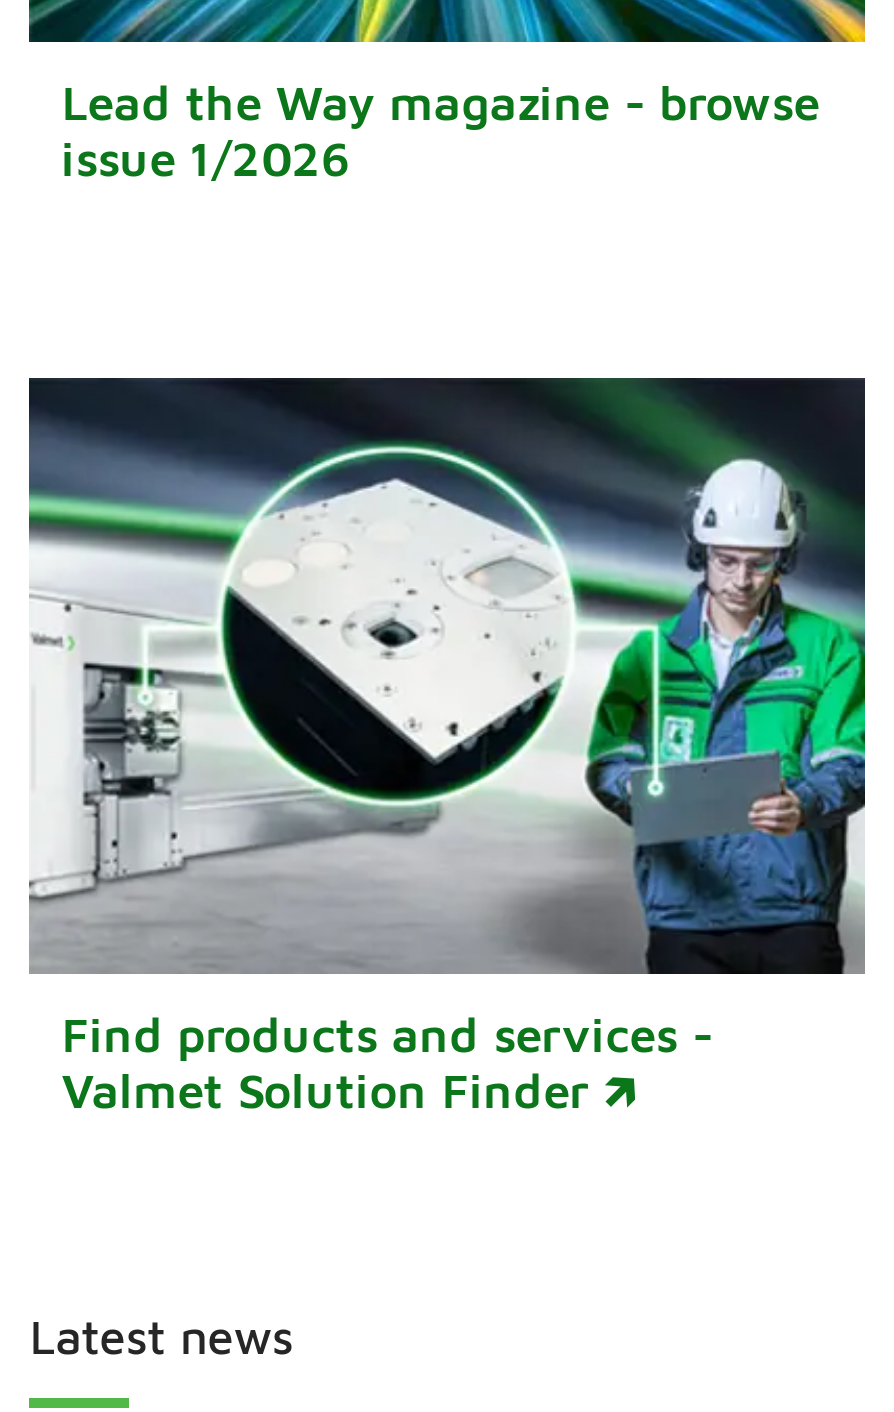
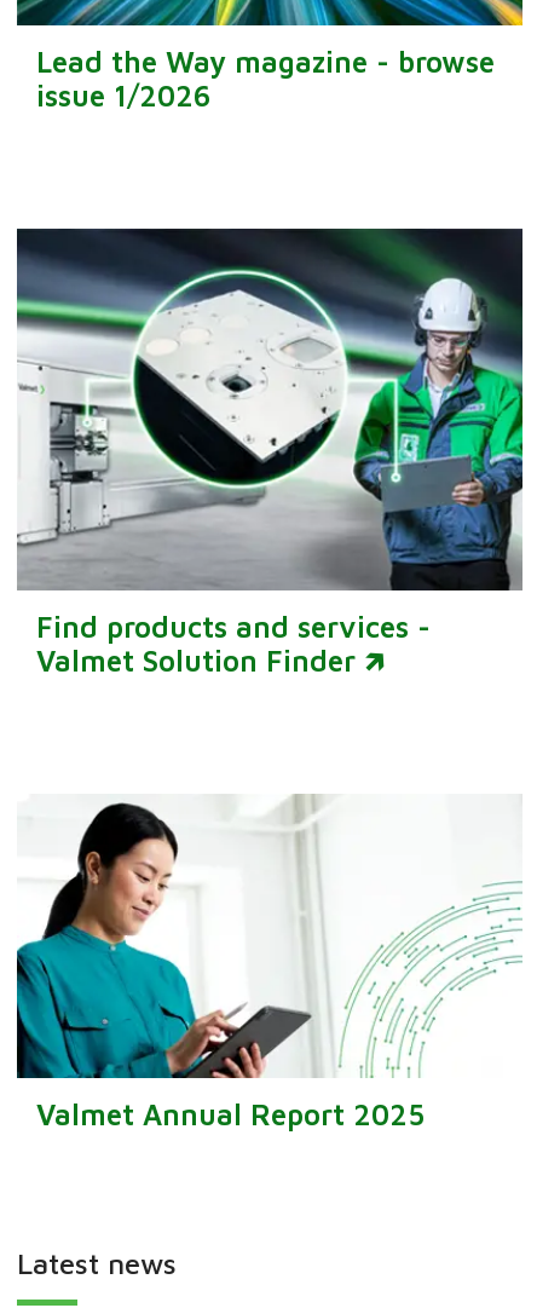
+ [image]
+ Valmet Annual Report 2025
